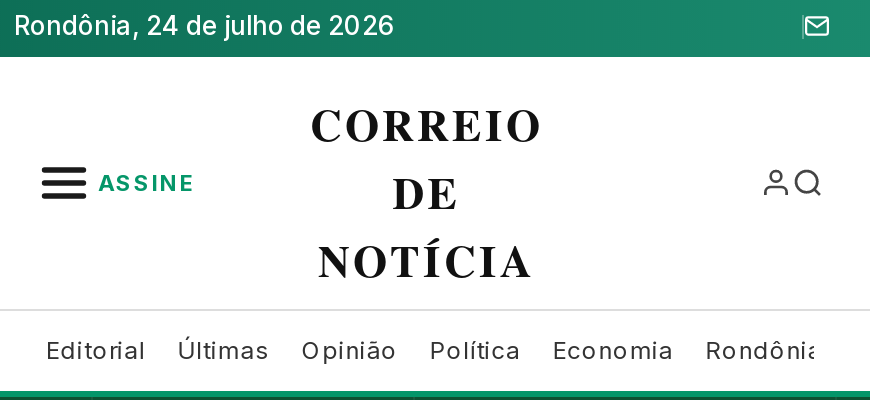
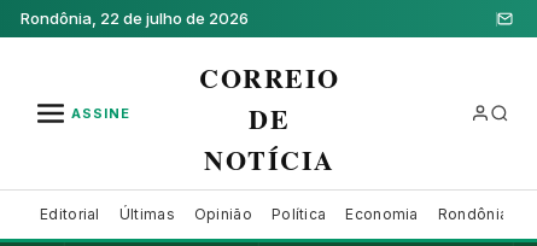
- Rondônia, 24 de julho de 2026
+ Rondônia, 22 de julho de 2026
